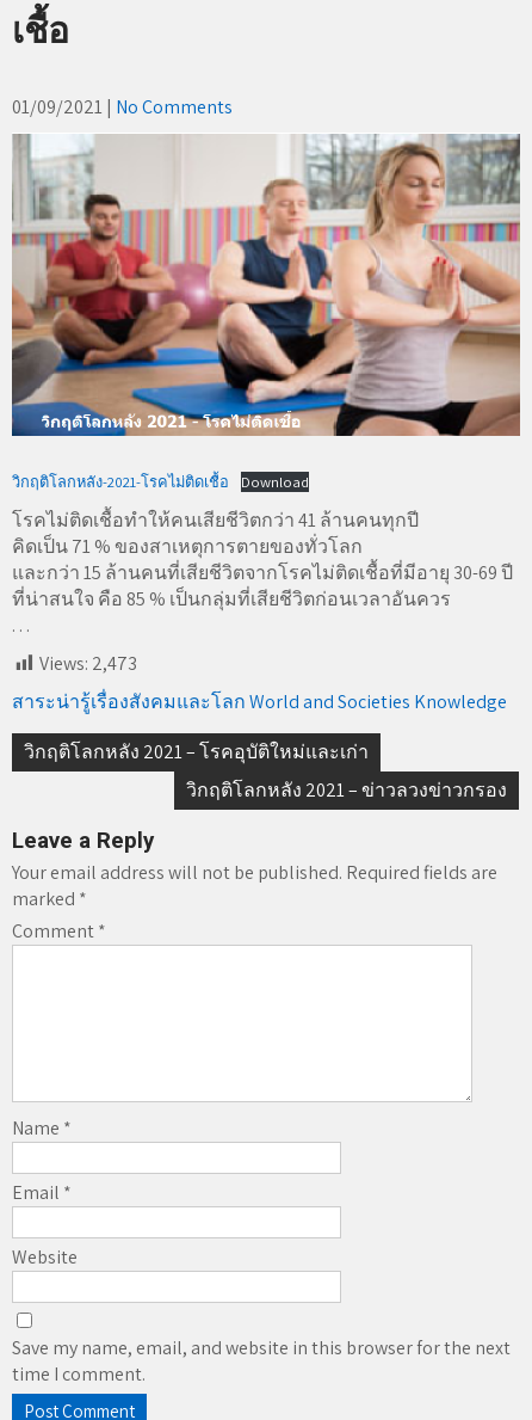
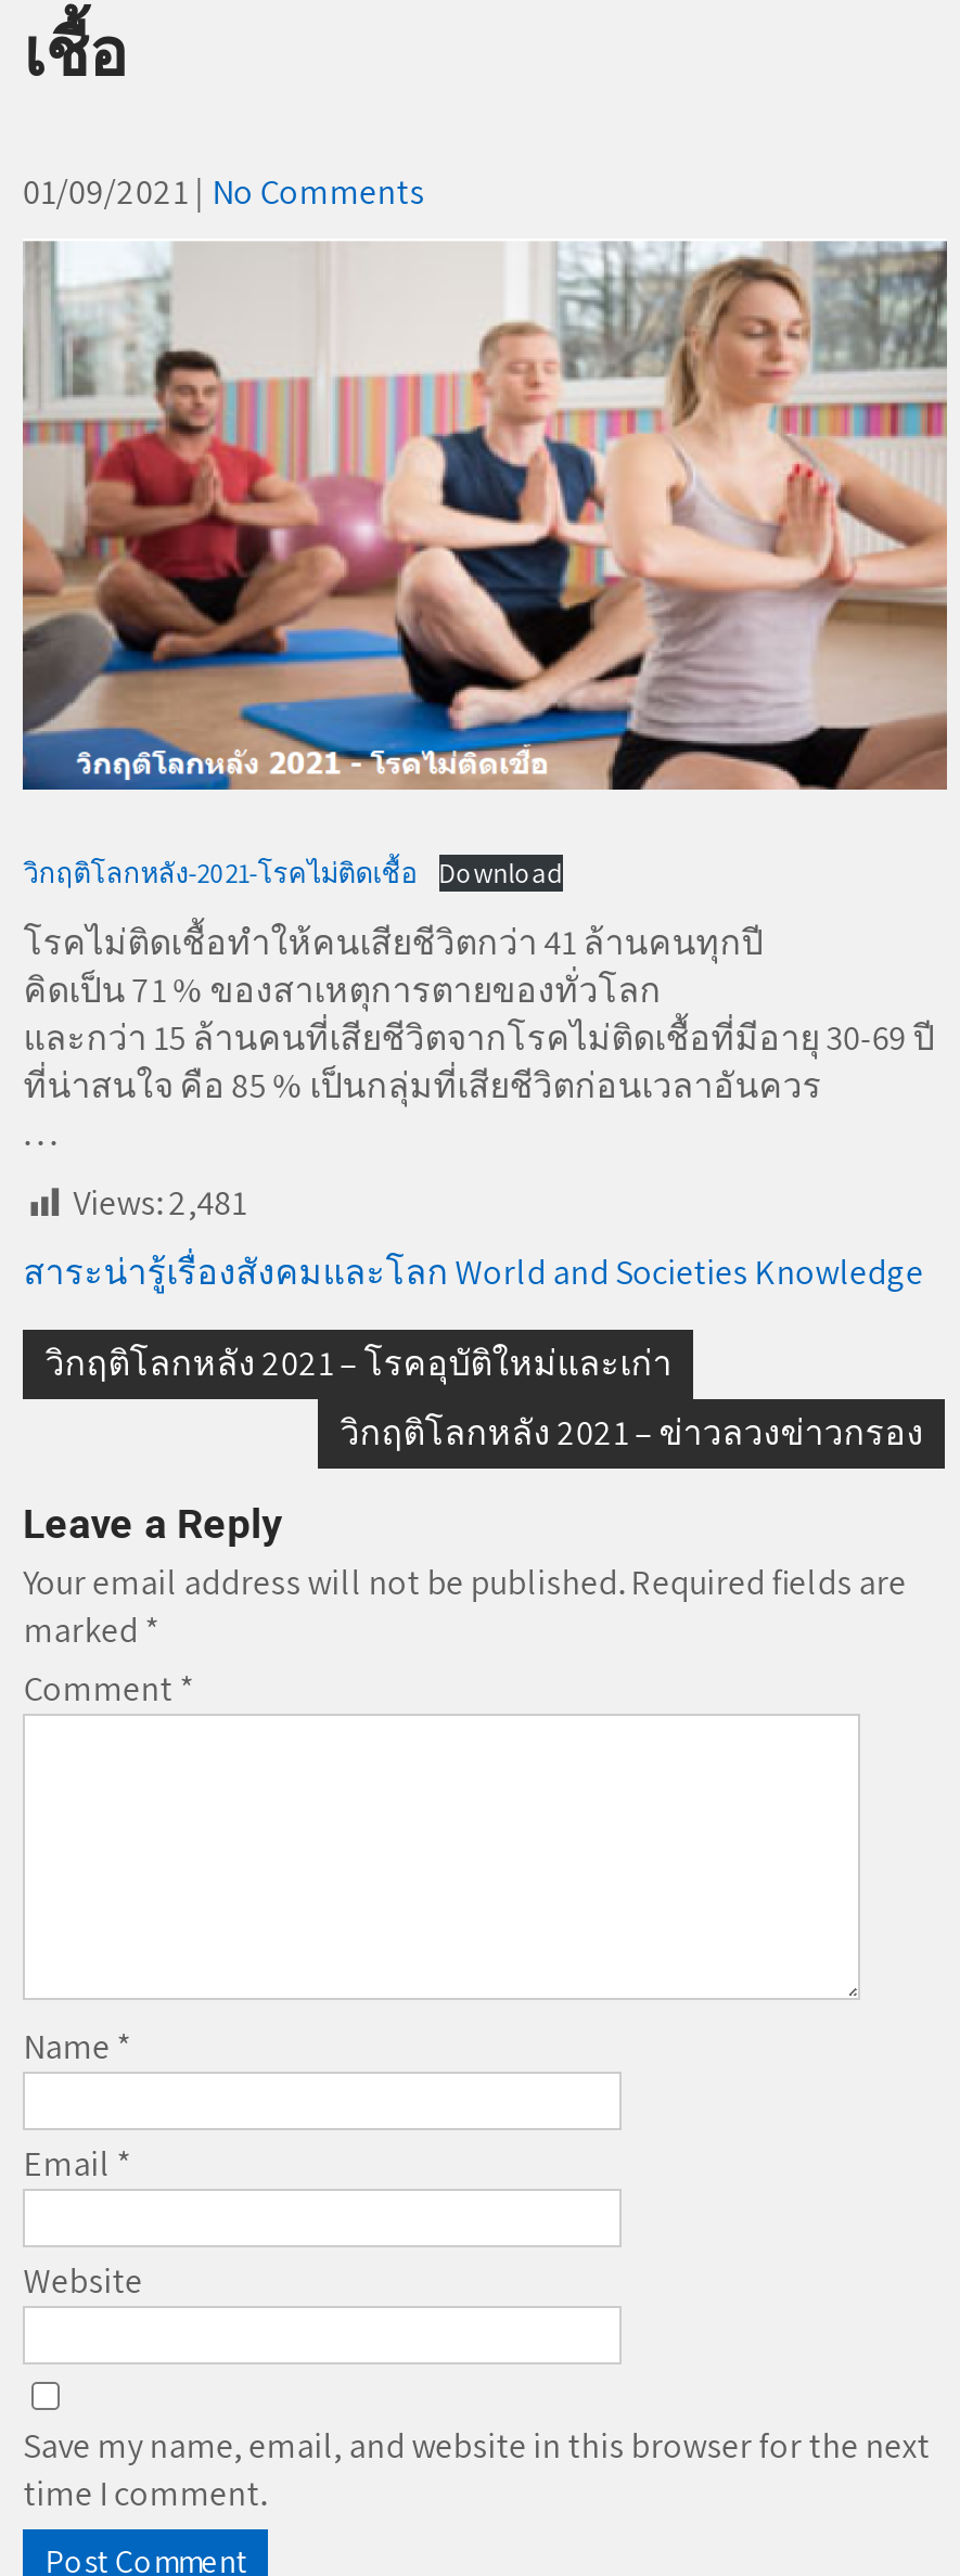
- Views: 2,473
+ Views: 2,481
